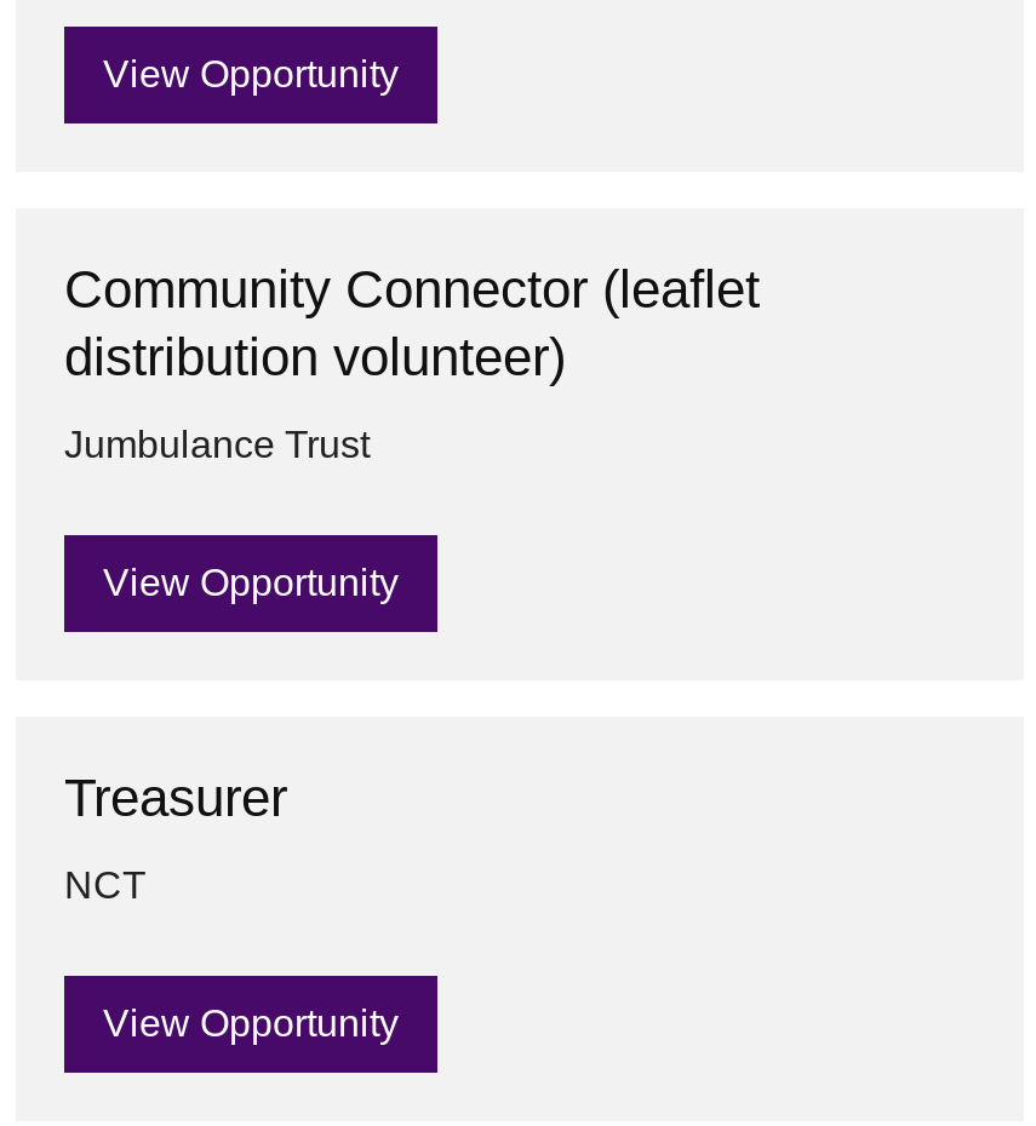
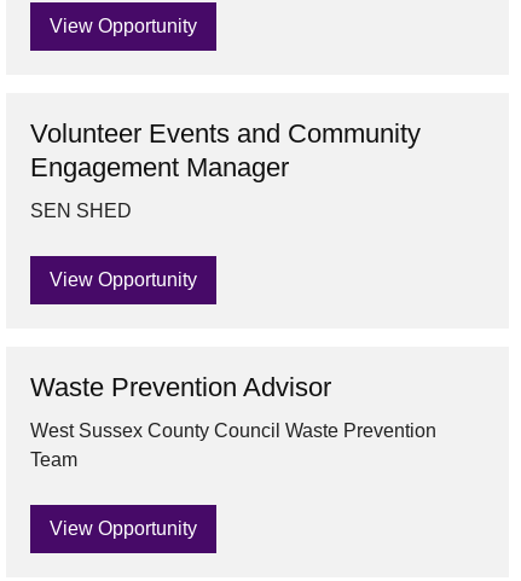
- Community Connector (leaflet
- distribution volunteer)
+ Volunteer Events and Community
+ Engagement Manager

- Jumbulance Trust
+ SEN SHED

- Treasurer
+ Waste Prevention Advisor

- NCT
+ West Sussex County Council Waste Prevention
+ Team
